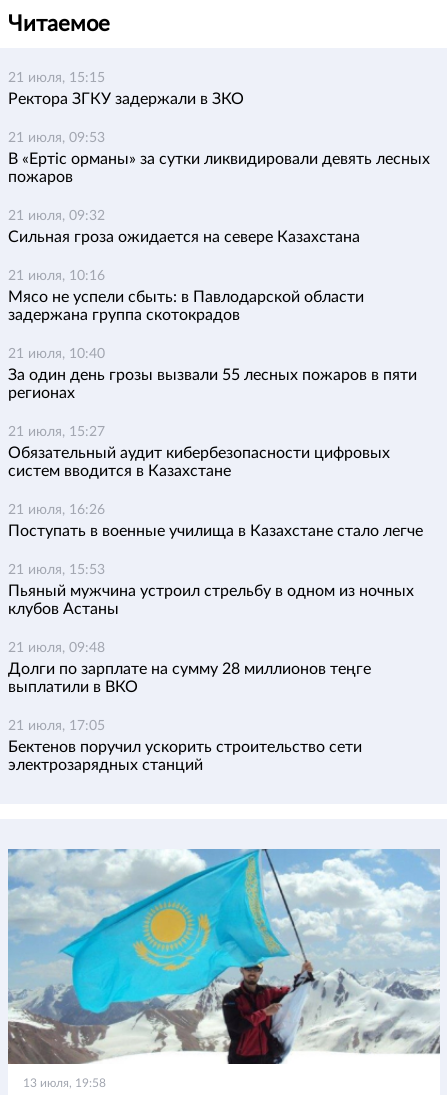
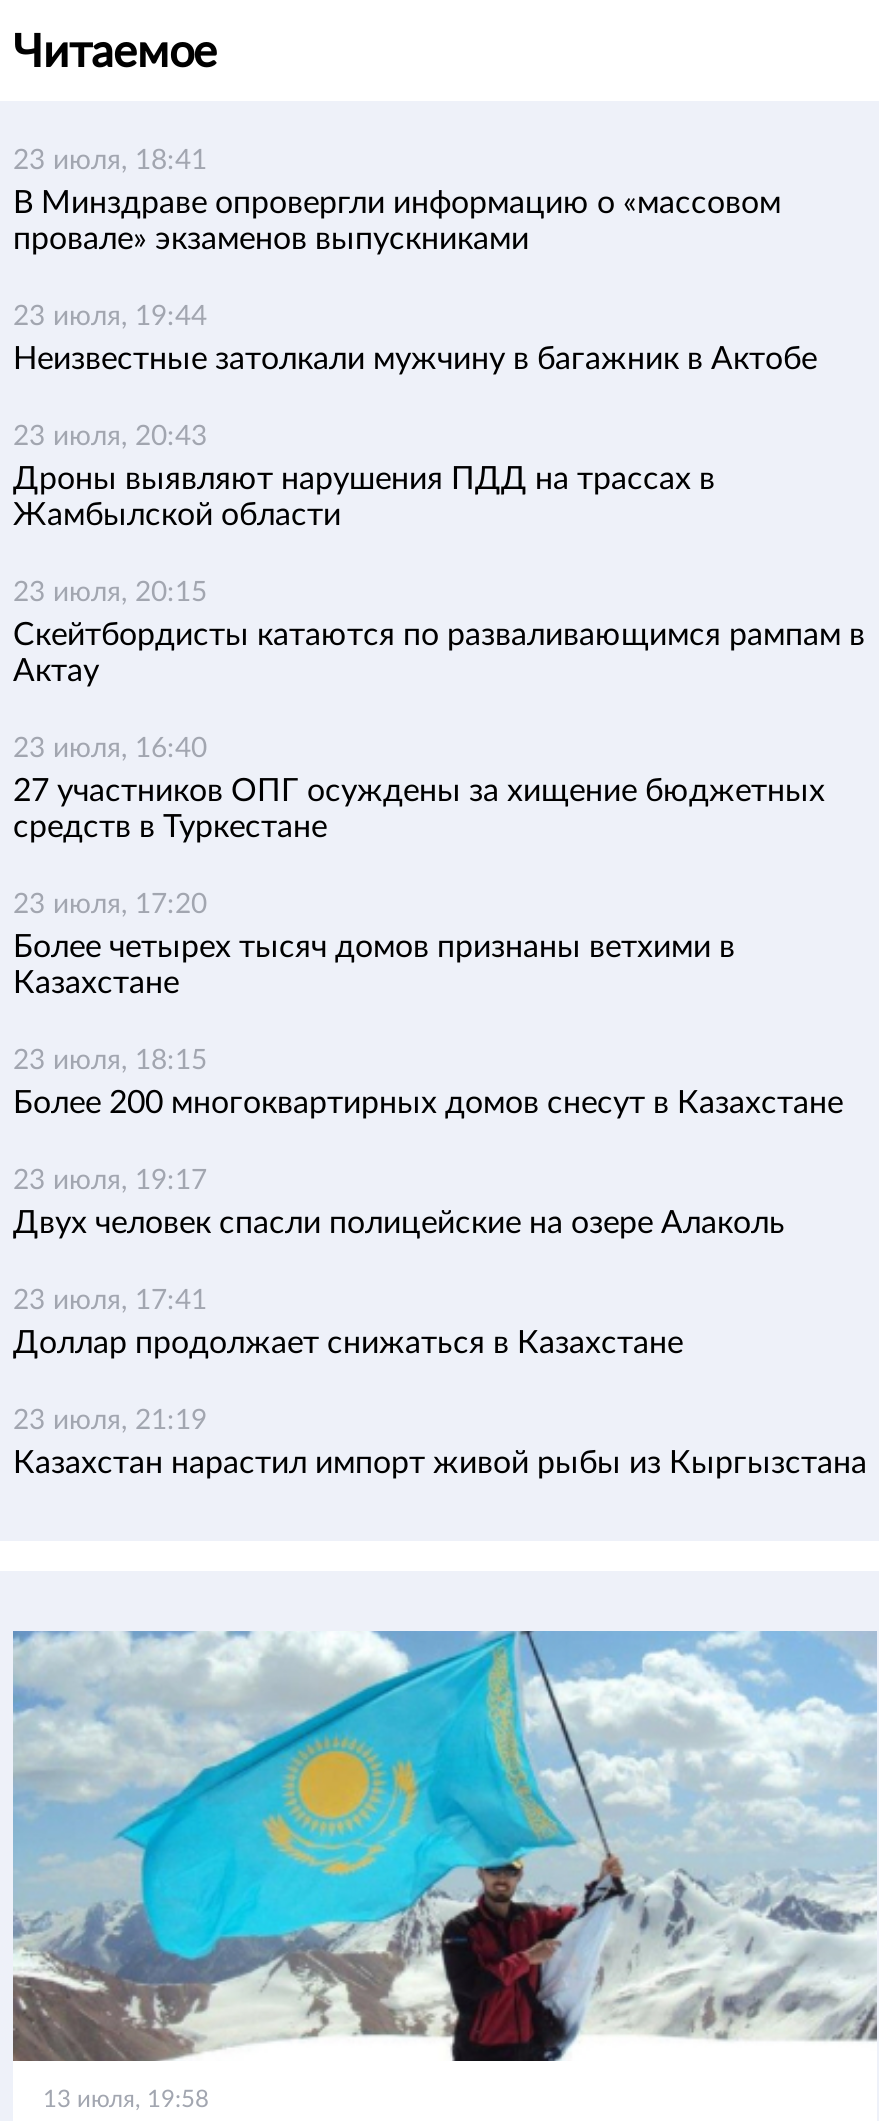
- 21 июля, 15:15
- Ректора ЗГКУ задержали в ЗКО
+ 23 июля, 18:41
+ В Минздраве опровергли информацию о «массовом
+ провале» экзаменов выпускниками

- 21 июля, 09:53
- В «Ертіс орманы» за сутки ликвидировали девять лесных
- пожаров
+ 23 июля, 19:44
+ Неизвестные затолкали мужчину в багажник в Актобе

- 21 июля, 09:32
- Сильная гроза ожидается на севере Казахстана
+ 23 июля, 20:43
+ Дроны выявляют нарушения ПДД на трассах в
+ Жамбылской области

- 21 июля, 10:16
- Мясо не успели сбыть: в Павлодарской области
- задержана группа скотокрадов
+ 23 июля, 20:15
+ Скейтбордисты катаются по разваливающимся рампам в
+ Актау

- 21 июля, 10:40
- За один день грозы вызвали 55 лесных пожаров в пяти
- регионах
+ 23 июля, 16:40
+ 27 участников ОПГ осуждены за хищение бюджетных
+ средств в Туркестане

- 21 июля, 15:27
- Обязательный аудит кибербезопасности цифровых
- систем вводится в Казахстане
+ 23 июля, 17:20
+ Более четырех тысяч домов признаны ветхими в
+ Казахстане

- 21 июля, 16:26
- Поступать в военные училища в Казахстане стало легче
+ 23 июля, 18:15
+ Более 200 многоквартирных домов снесут в Казахстане

- 21 июля, 15:53
- Пьяный мужчина устроил стрельбу в одном из ночных
- клубов Астаны
+ 23 июля, 19:17
+ Двух человек спасли полицейские на озере Алаколь

- 21 июля, 09:48
- Долги по зарплате на сумму 28 миллионов теңге
- выплатили в ВКО
+ 23 июля, 17:41
+ Доллар продолжает снижаться в Казахстане

- 21 июля, 17:05
- Бектенов поручил ускорить строительство сети
- электрозарядных станций
+ 23 июля, 21:19
+ Казахстан нарастил импорт живой рыбы из Кыргызстана
